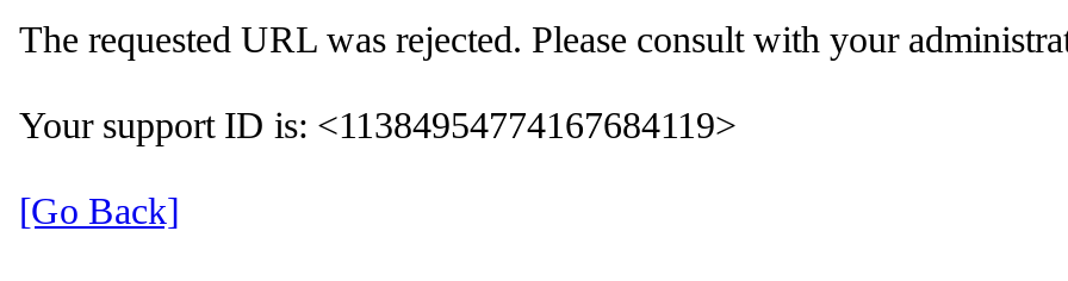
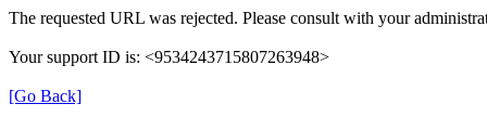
- Your support ID is: <11384954774167684119>
+ Your support ID is: <9534243715807263948>
